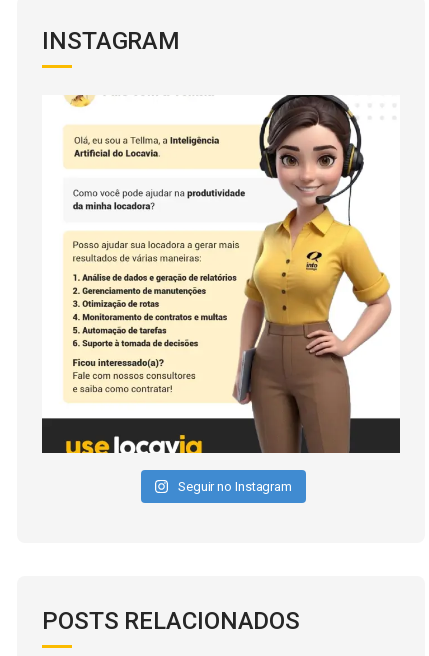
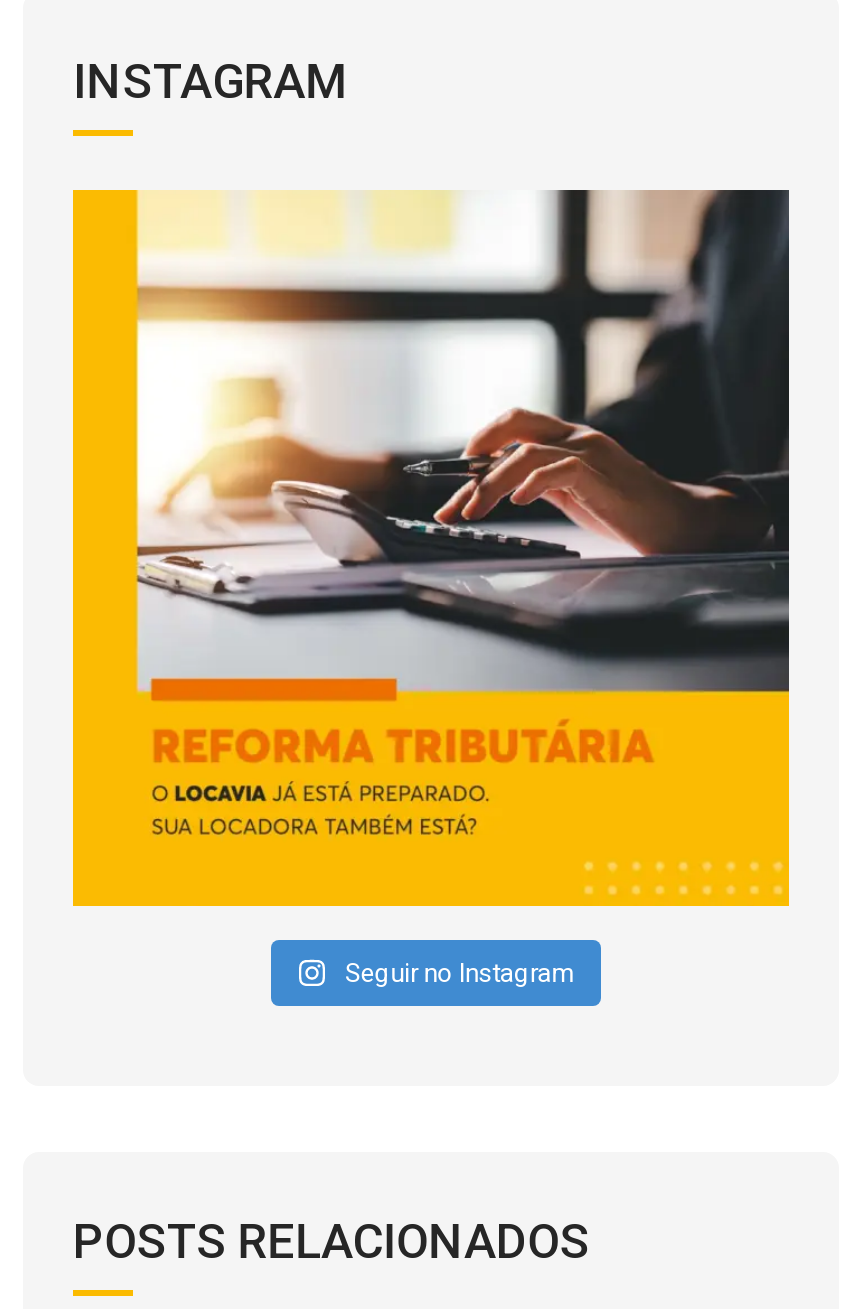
- [image]
+ [image]
